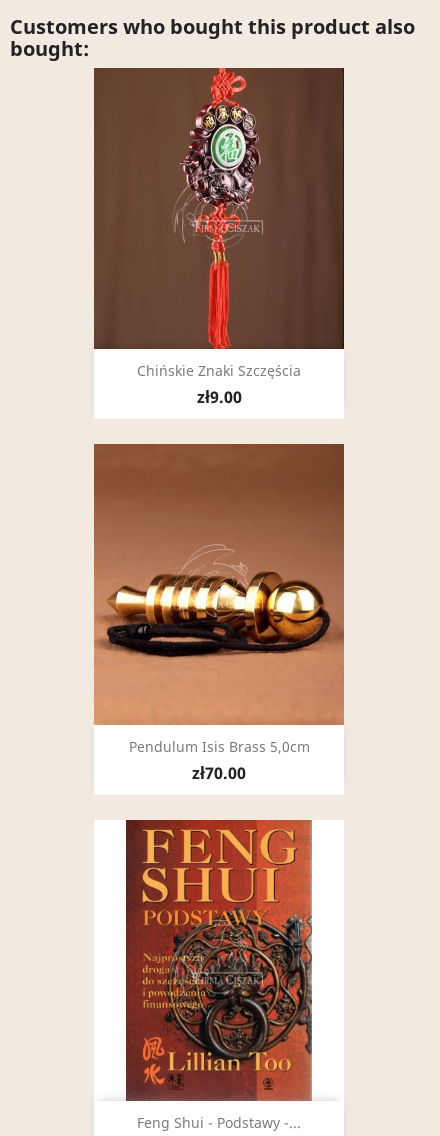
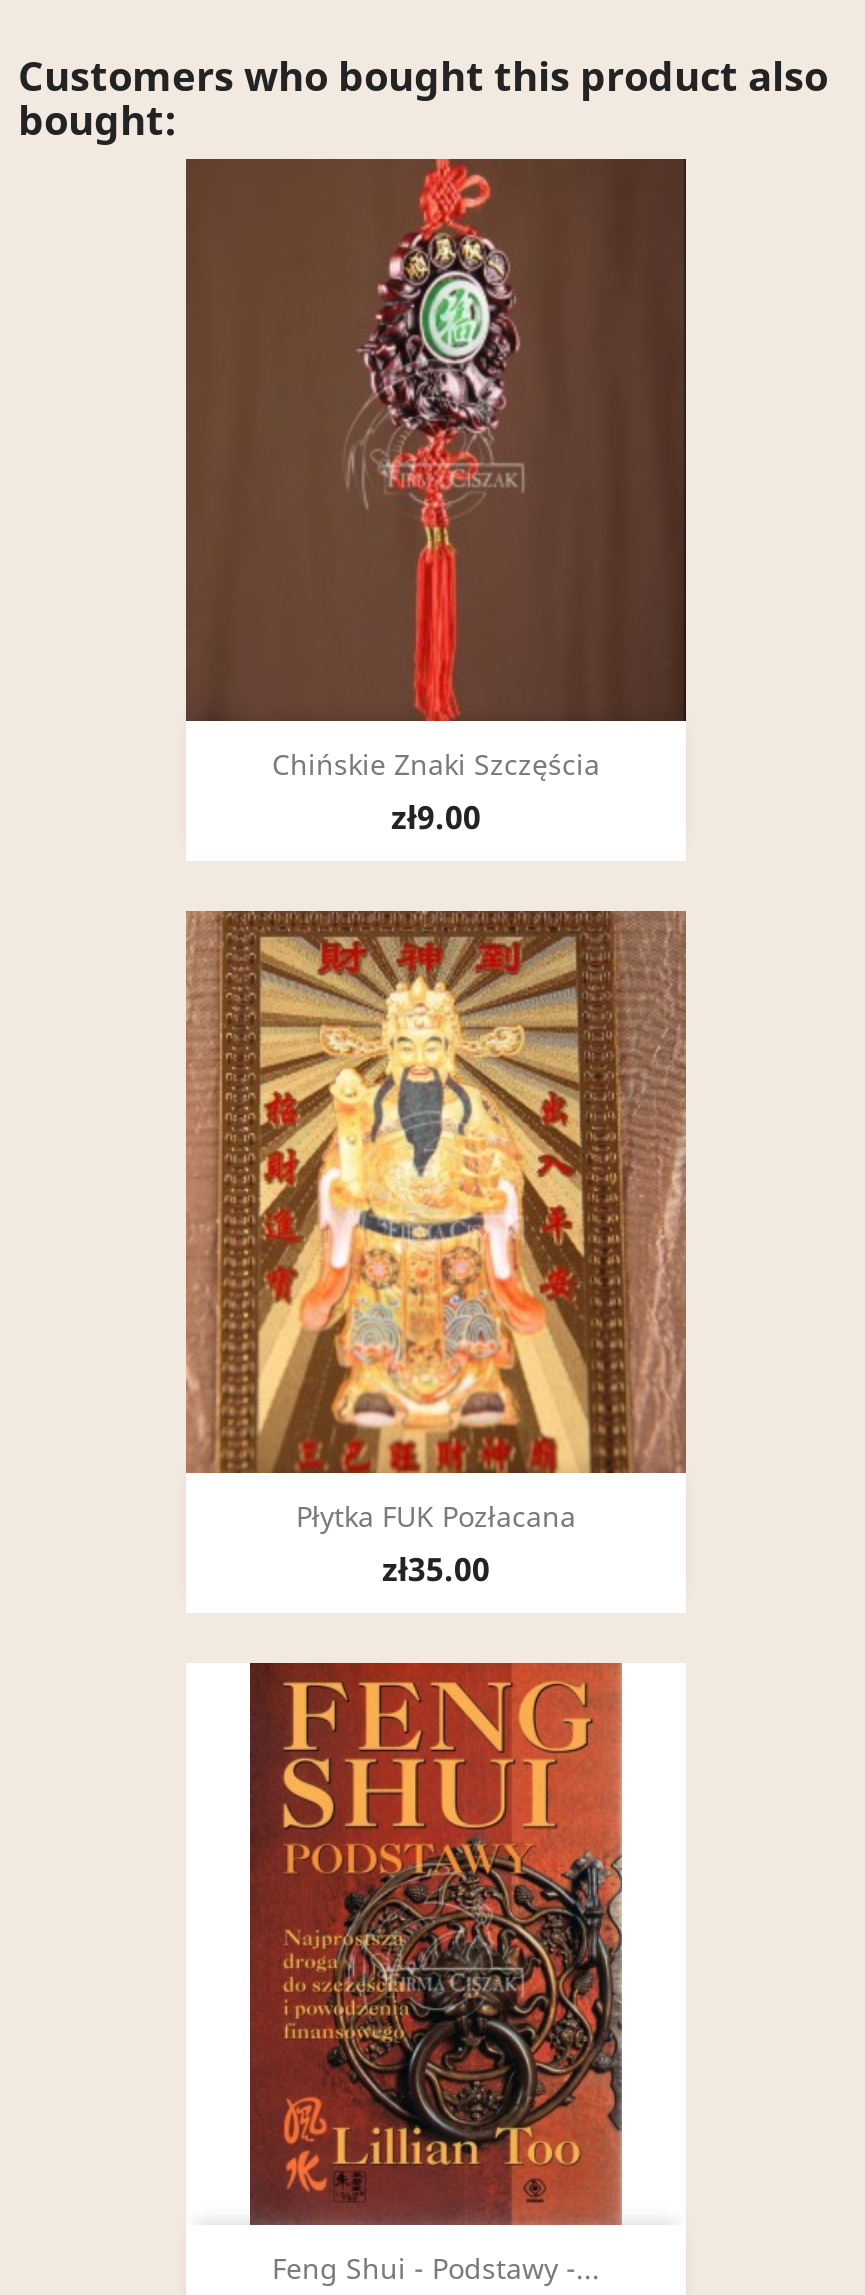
- [image]
- Pendulum Isis Brass 5,0cm
- zł70.00
+ [image]
+ Płytka FUK Pozłacana
+ zł35.00
